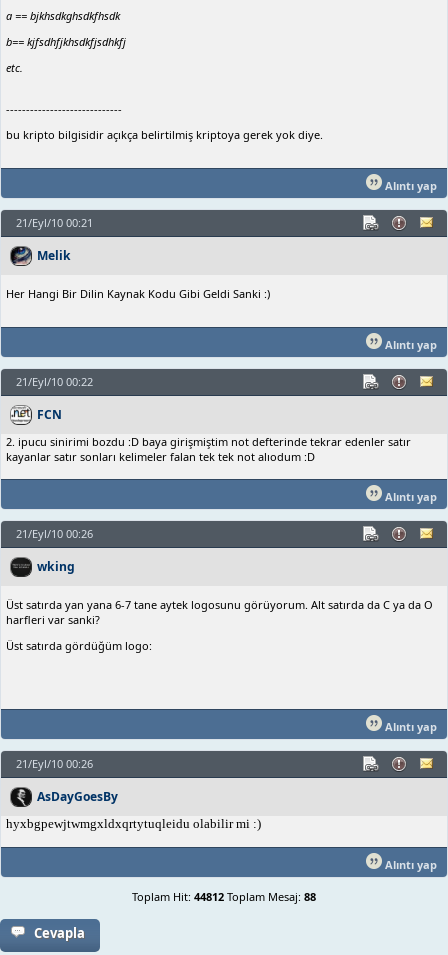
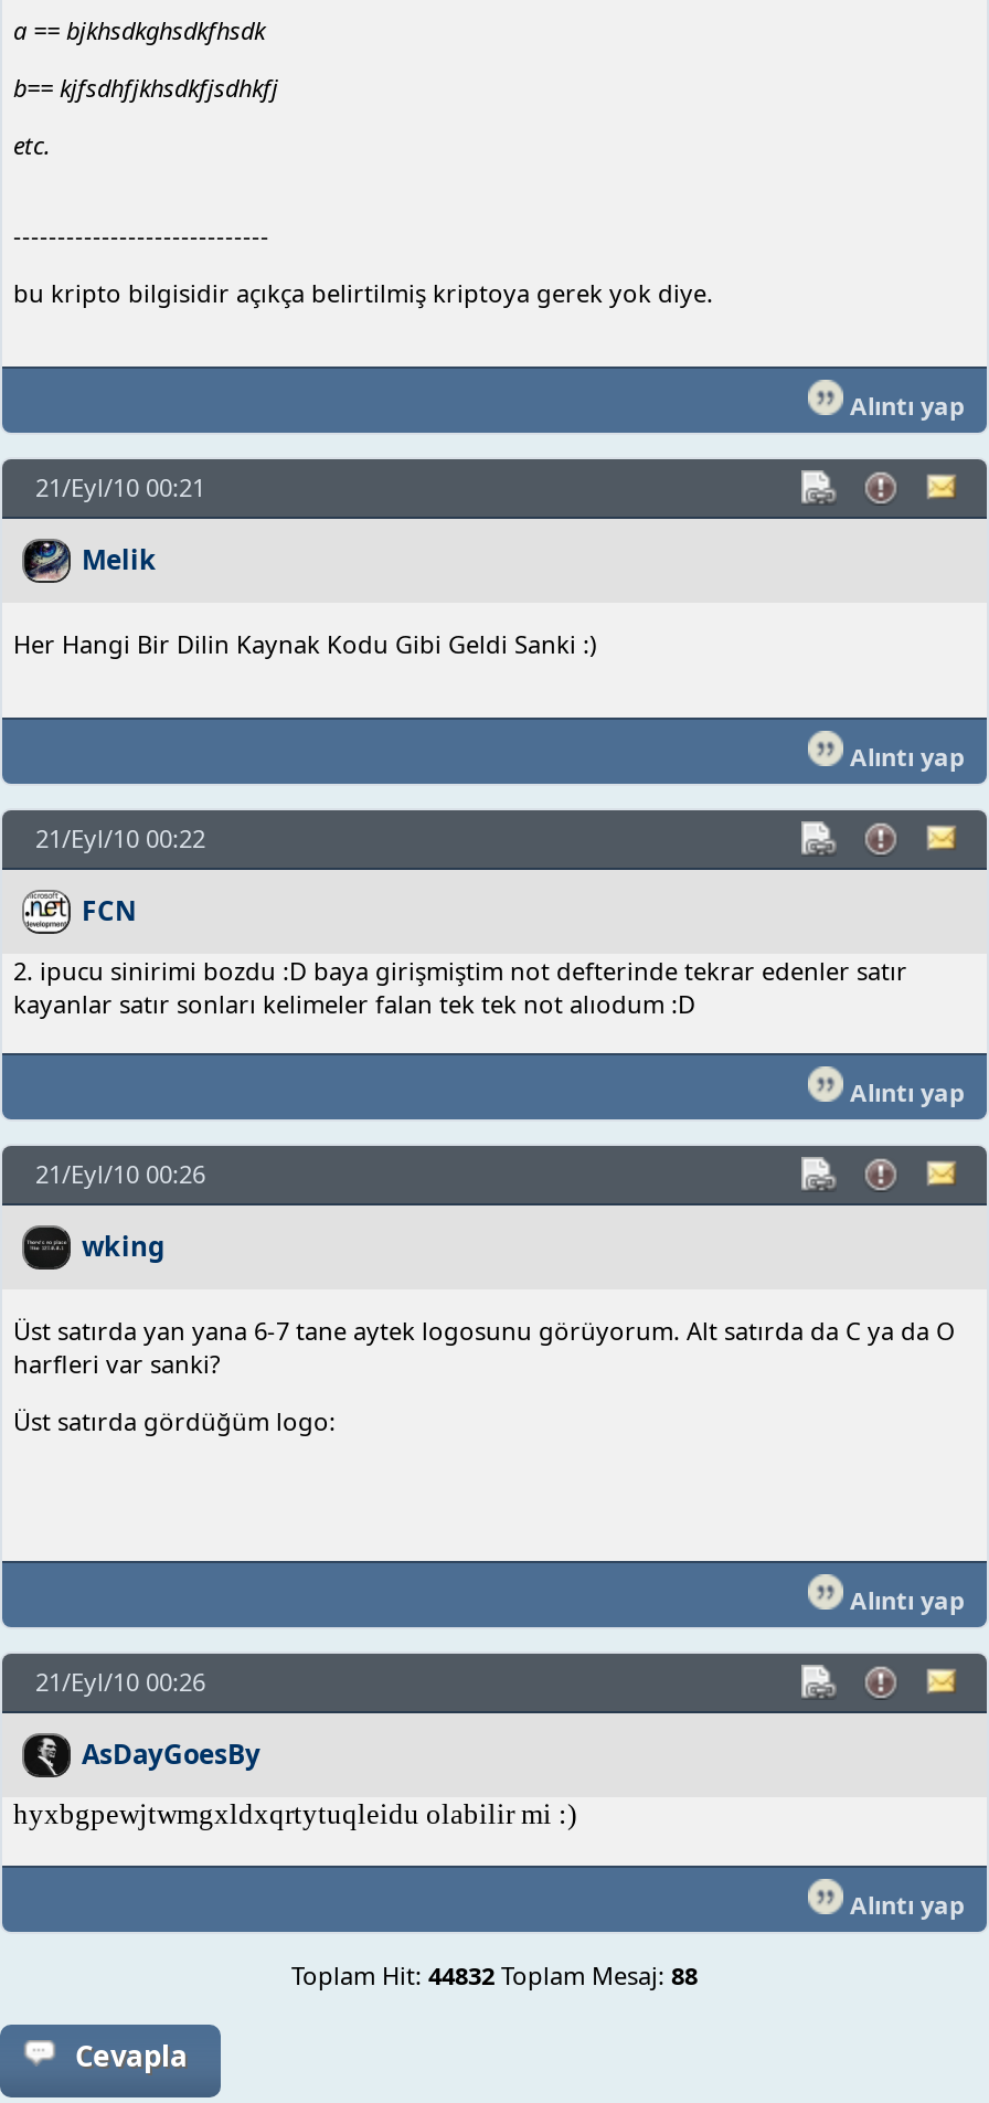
- Toplam Hit: 44812 Toplam Mesaj: 88
+ Toplam Hit: 44832 Toplam Mesaj: 88
